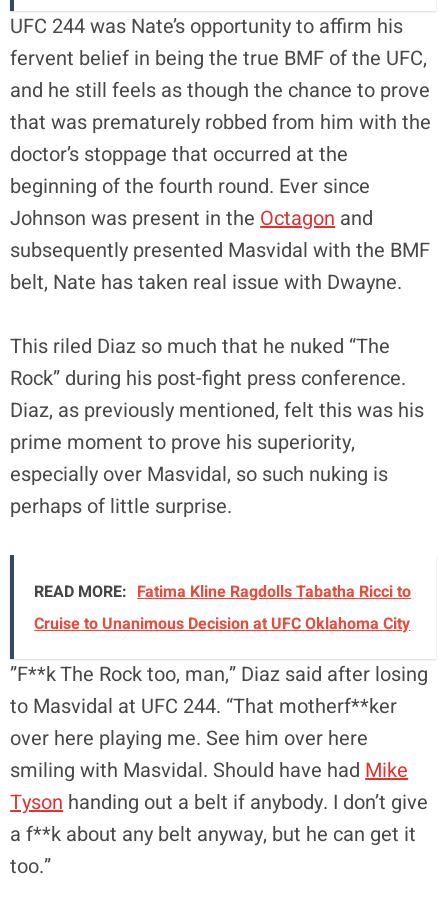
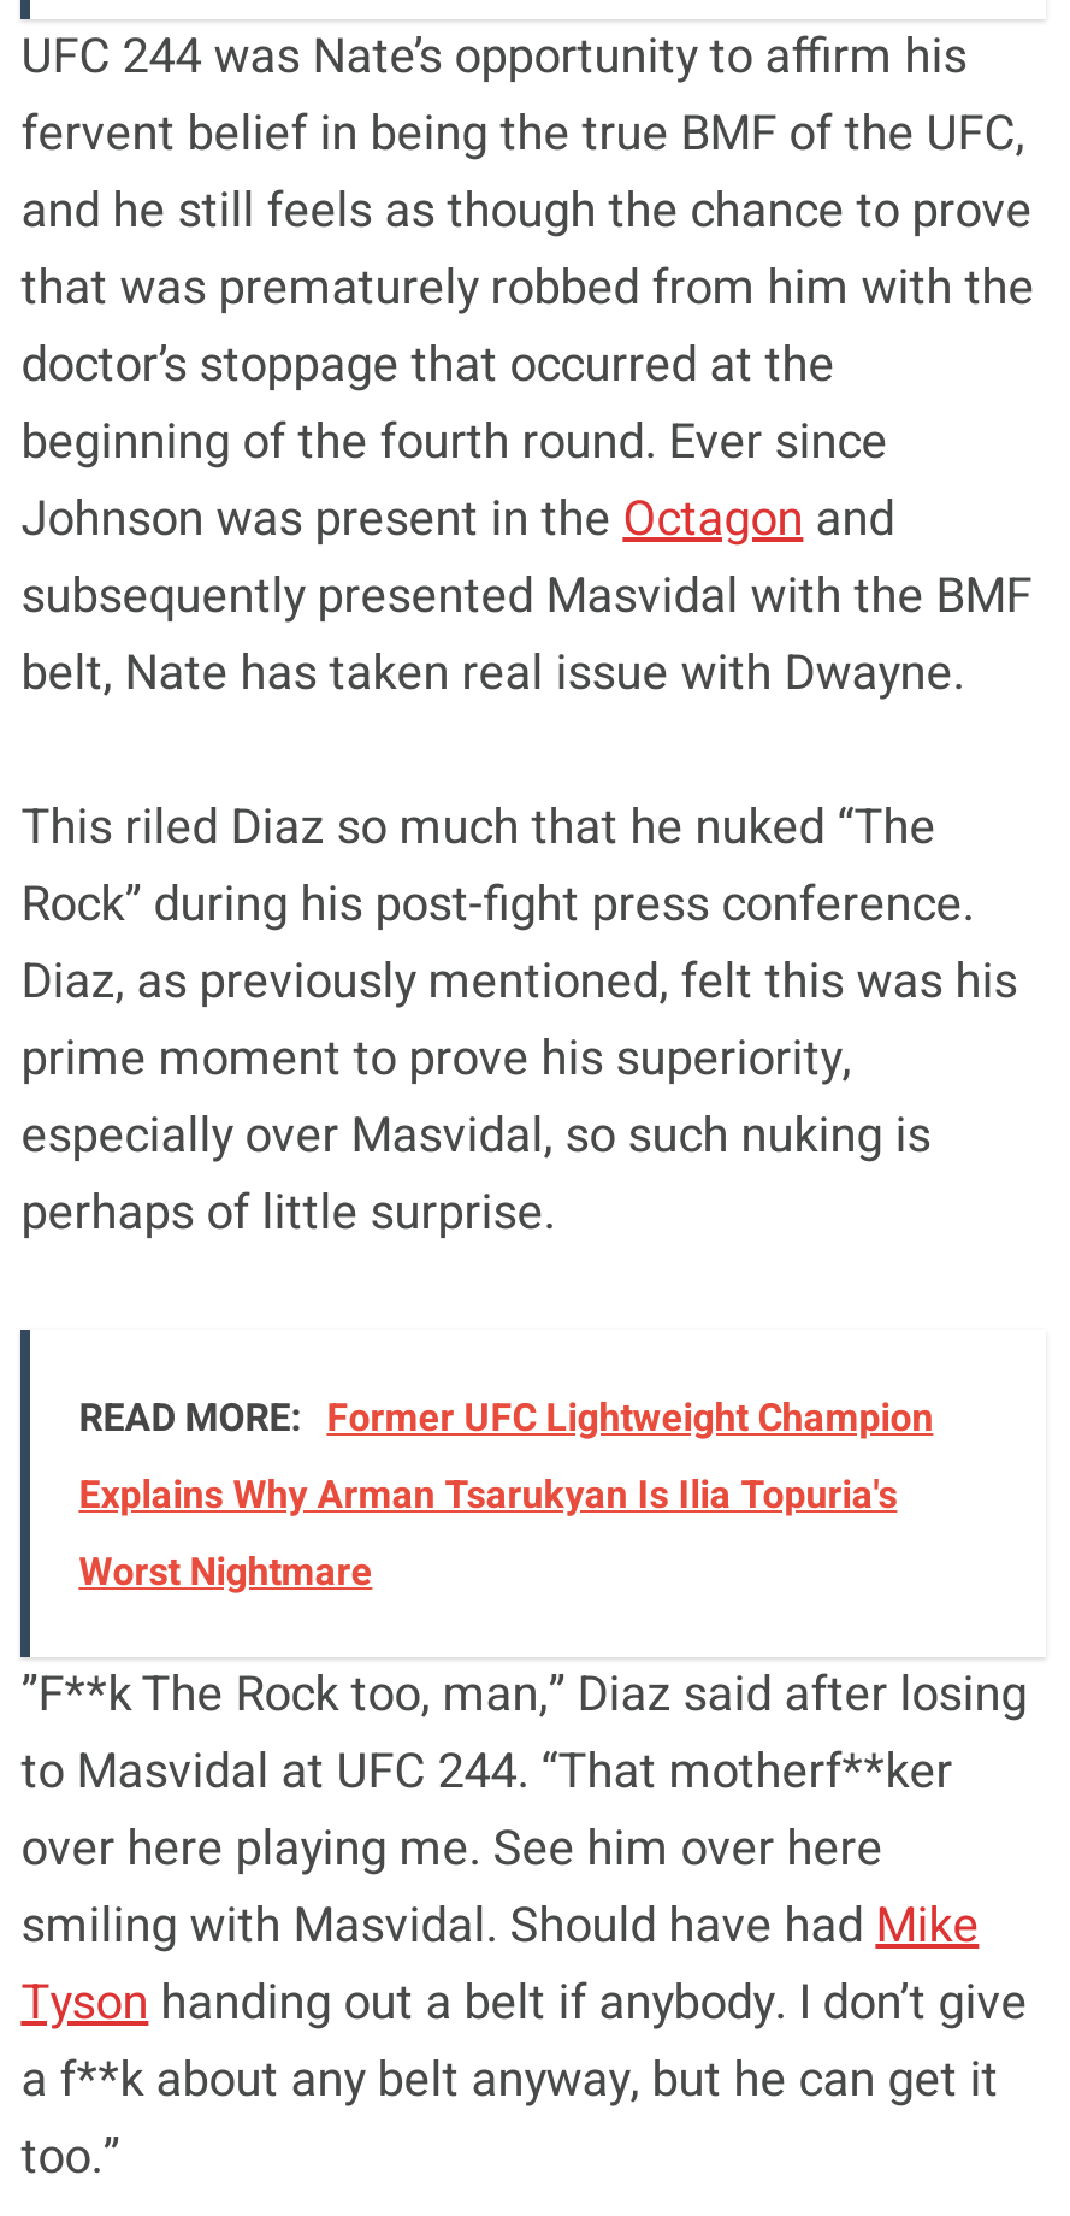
- READ MORE: Fatima Kline Ragdolls Tabatha Ricci to
- Cruise to Unanimous Decision at UFC Oklahoma City
+ READ MORE: Former UFC Lightweight Champion
+ Explains Why Arman Tsarukyan Is Ilia Topuria's
+ Worst Nightmare
